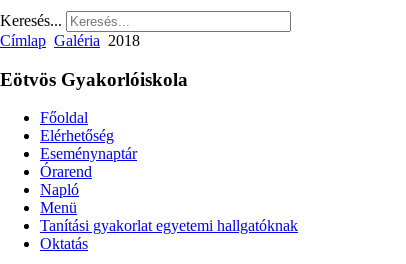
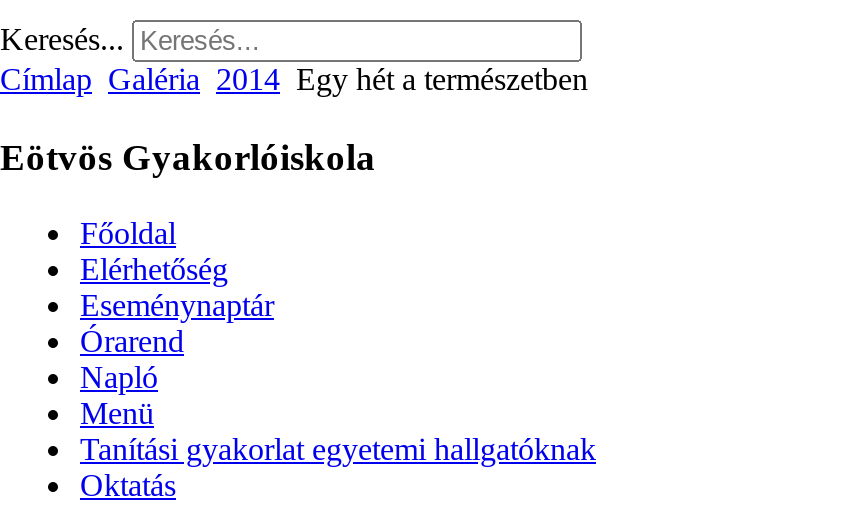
- Címlap Galéria 2018
+ Címlap Galéria 2014 Egy hét a természetben
